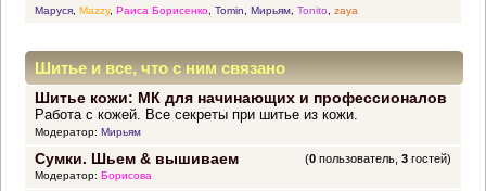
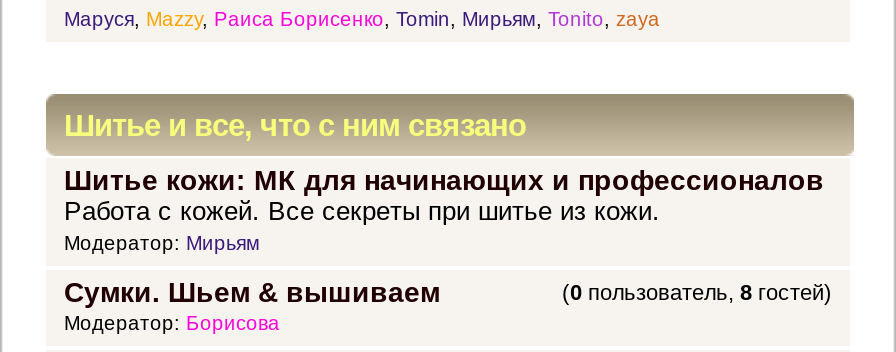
- (0 пользователь, 3 гостей)
+ (0 пользователь, 8 гостей)
